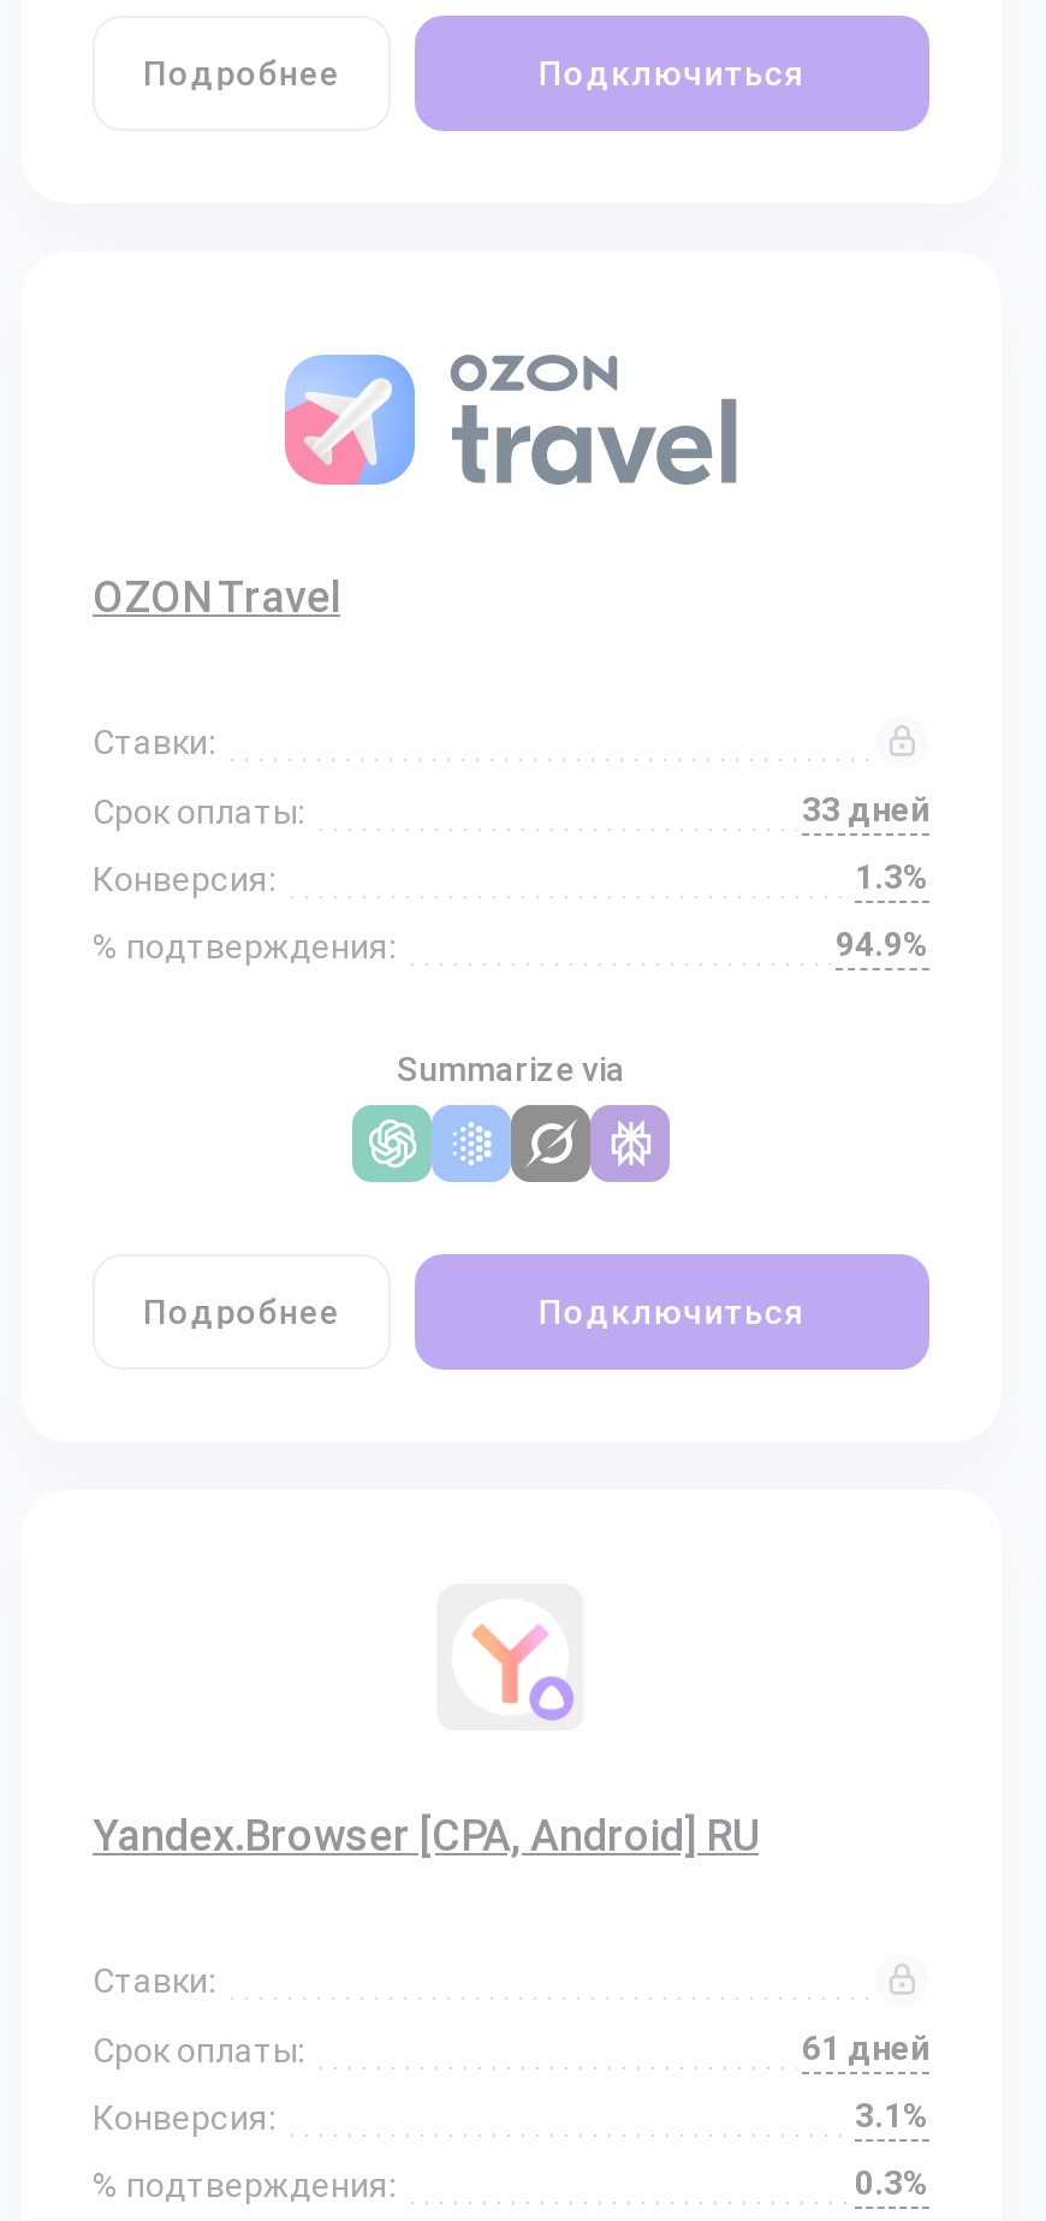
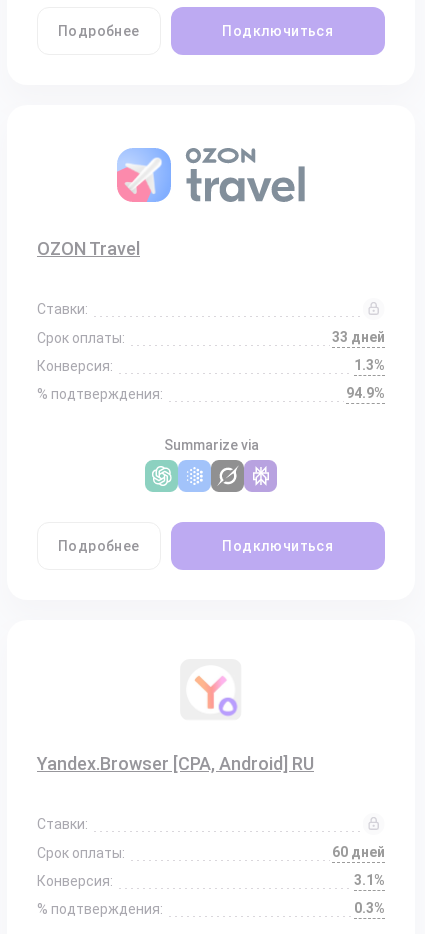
- 61 дней
+ 60 дней
